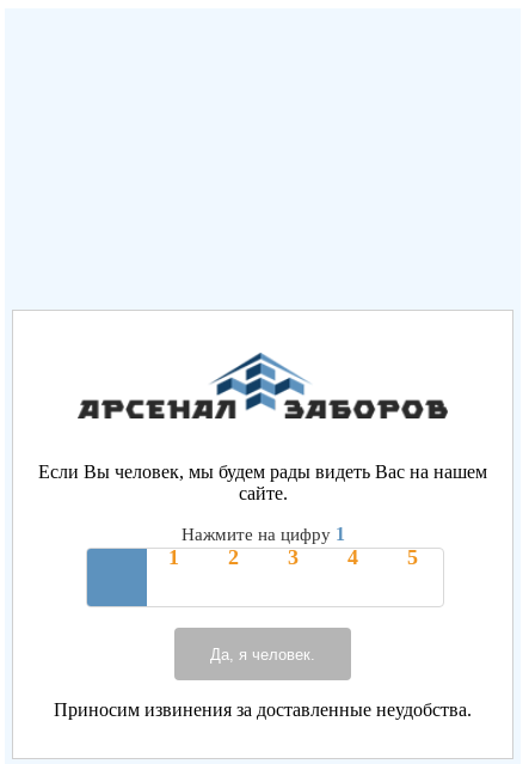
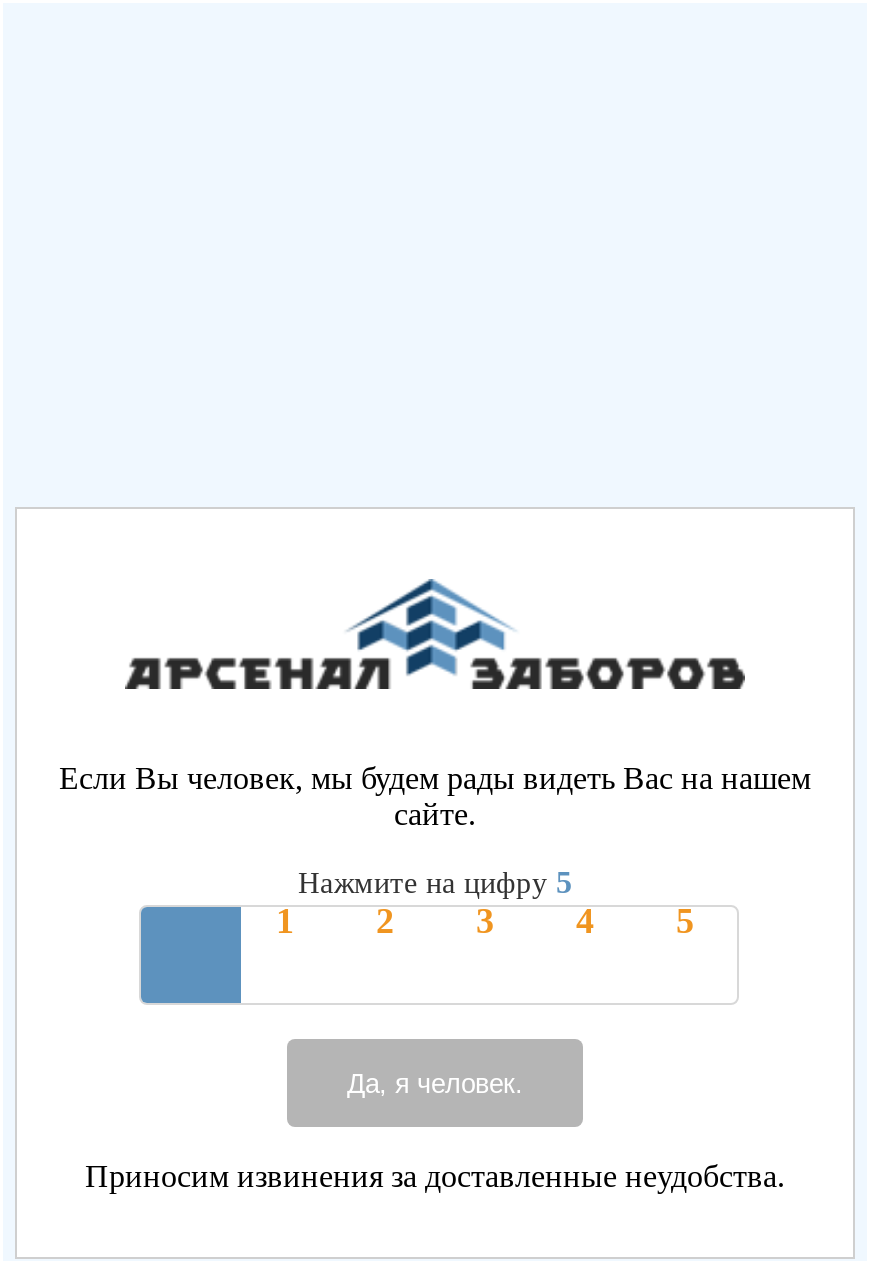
- Нажмите на цифру 1
+ Нажмите на цифру 5
